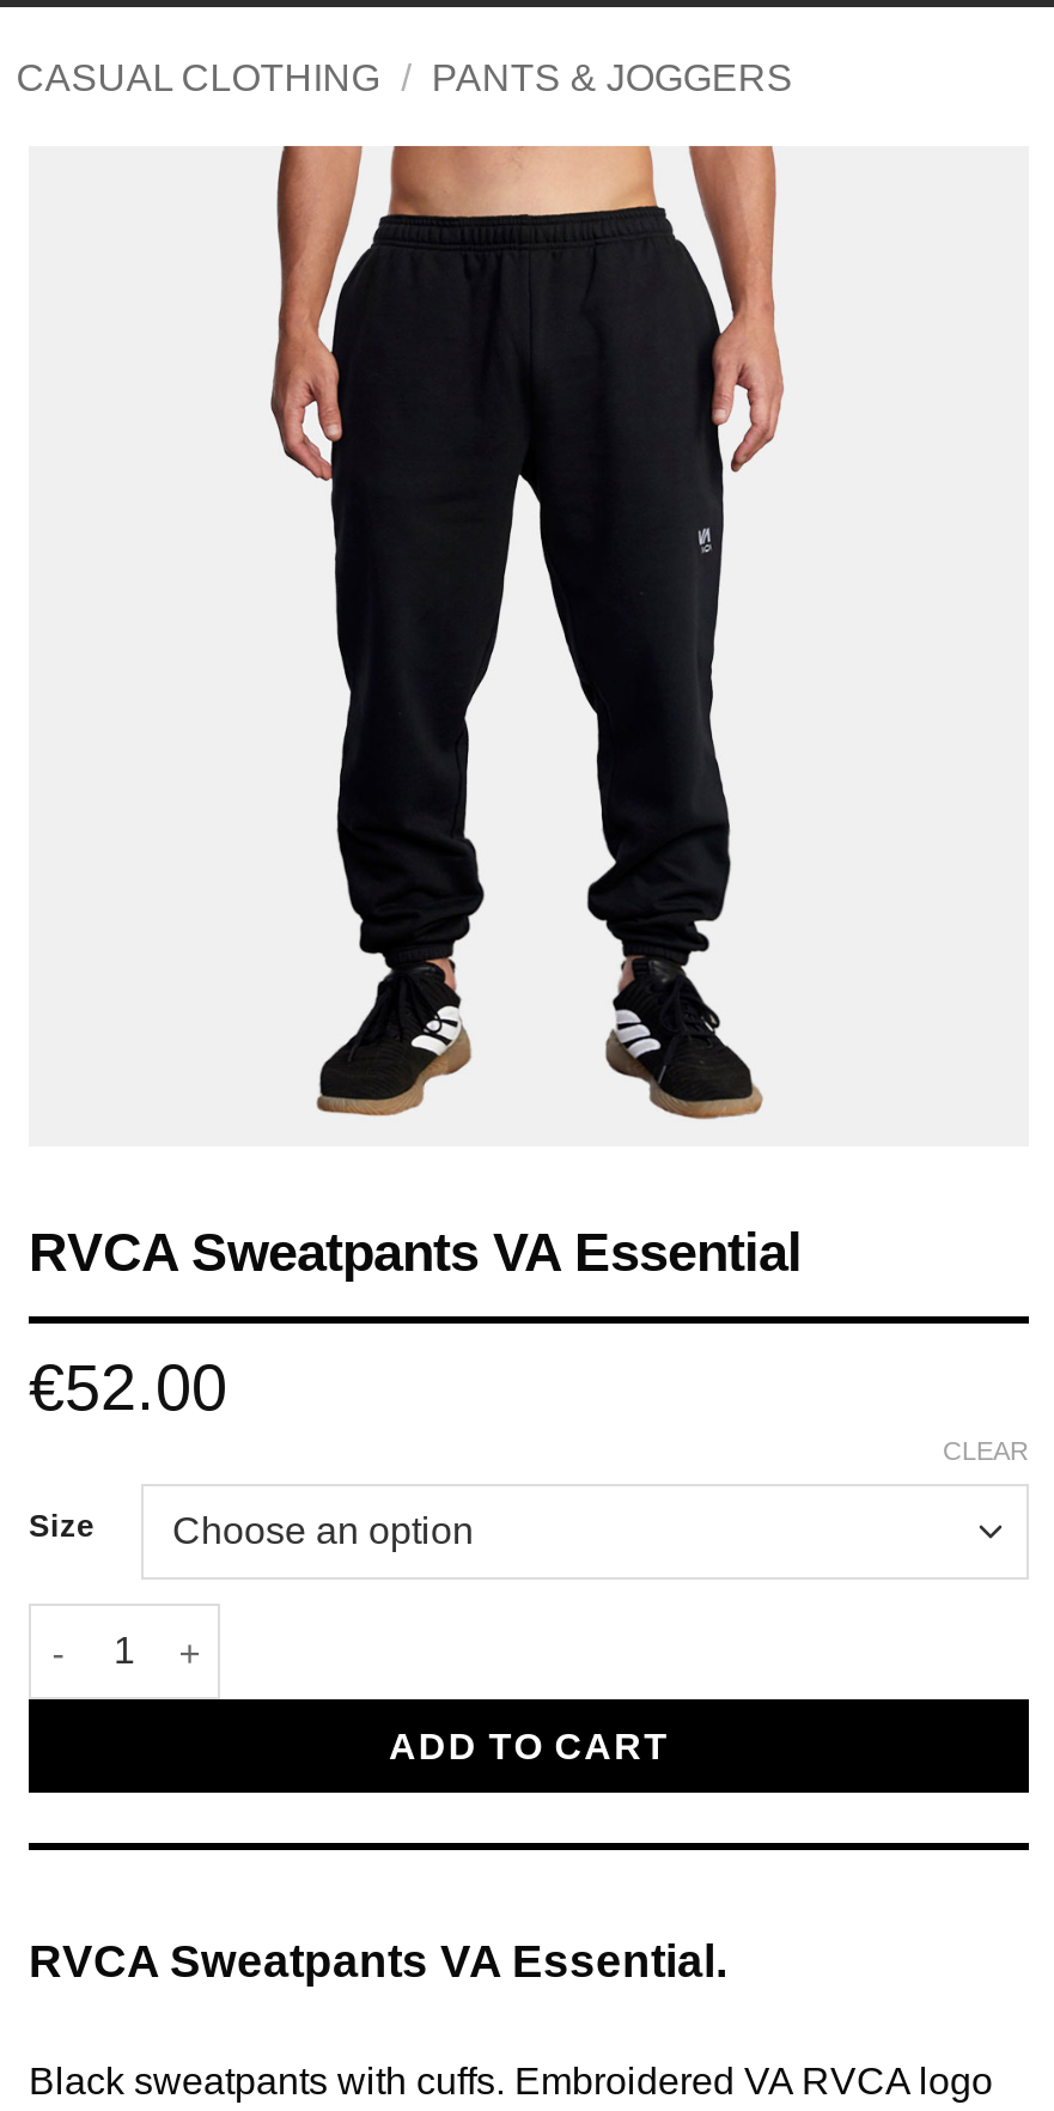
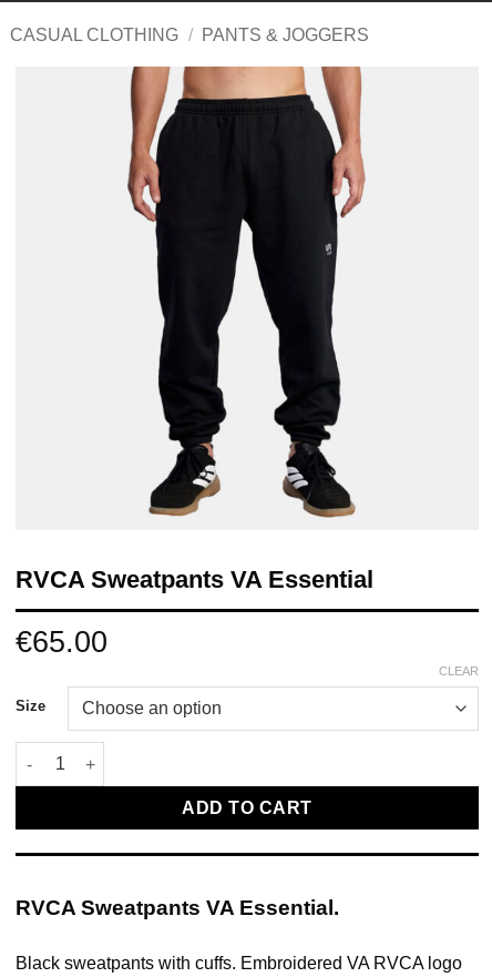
- €52.00
+ €65.00
